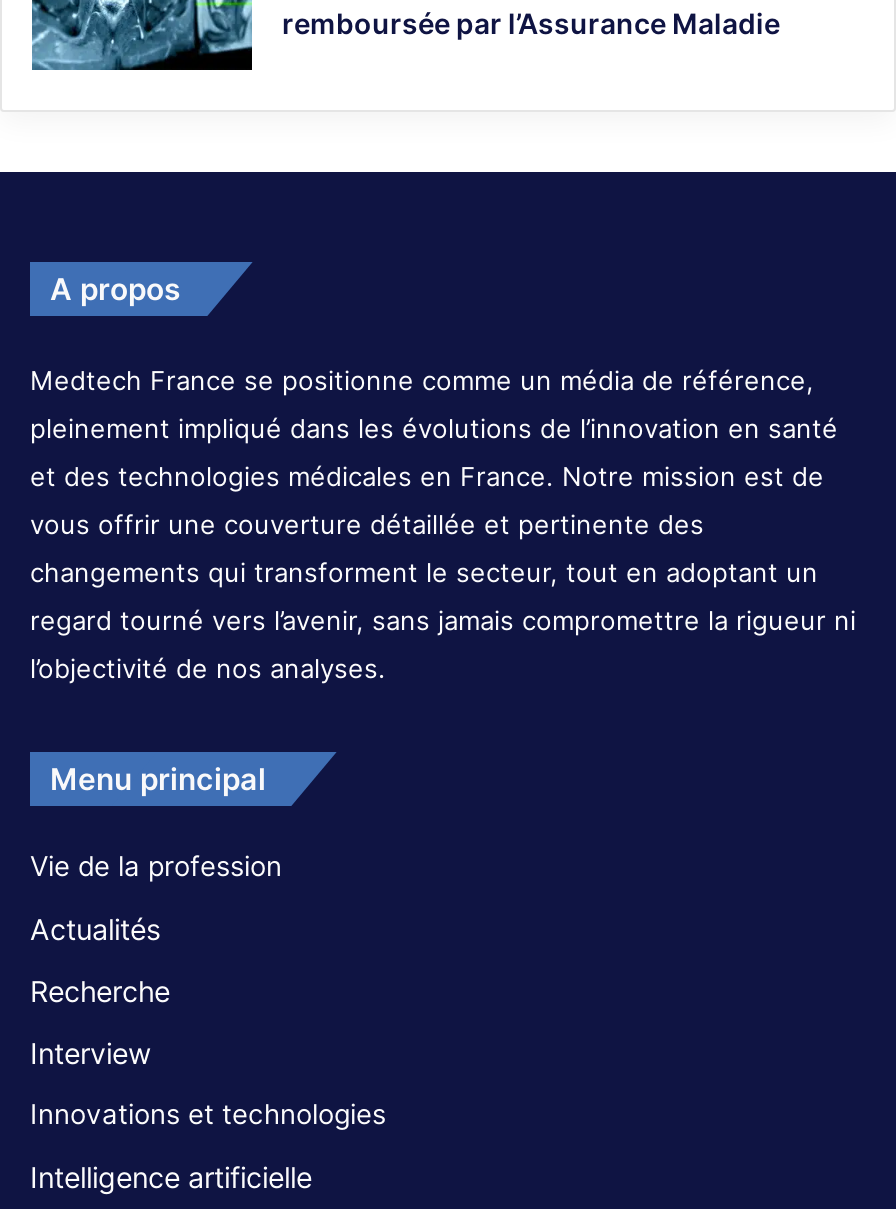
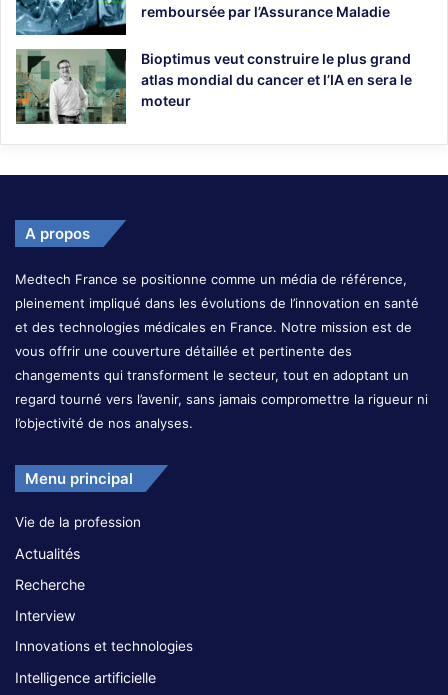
+ [image]
+ Bioptimus veut construire le plus grand
+ atlas mondial du cancer et l’IA en sera le
+ moteur
